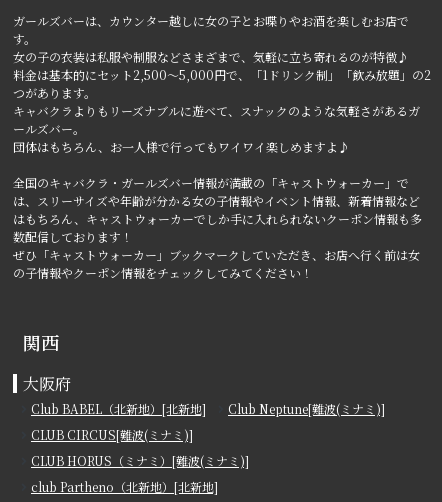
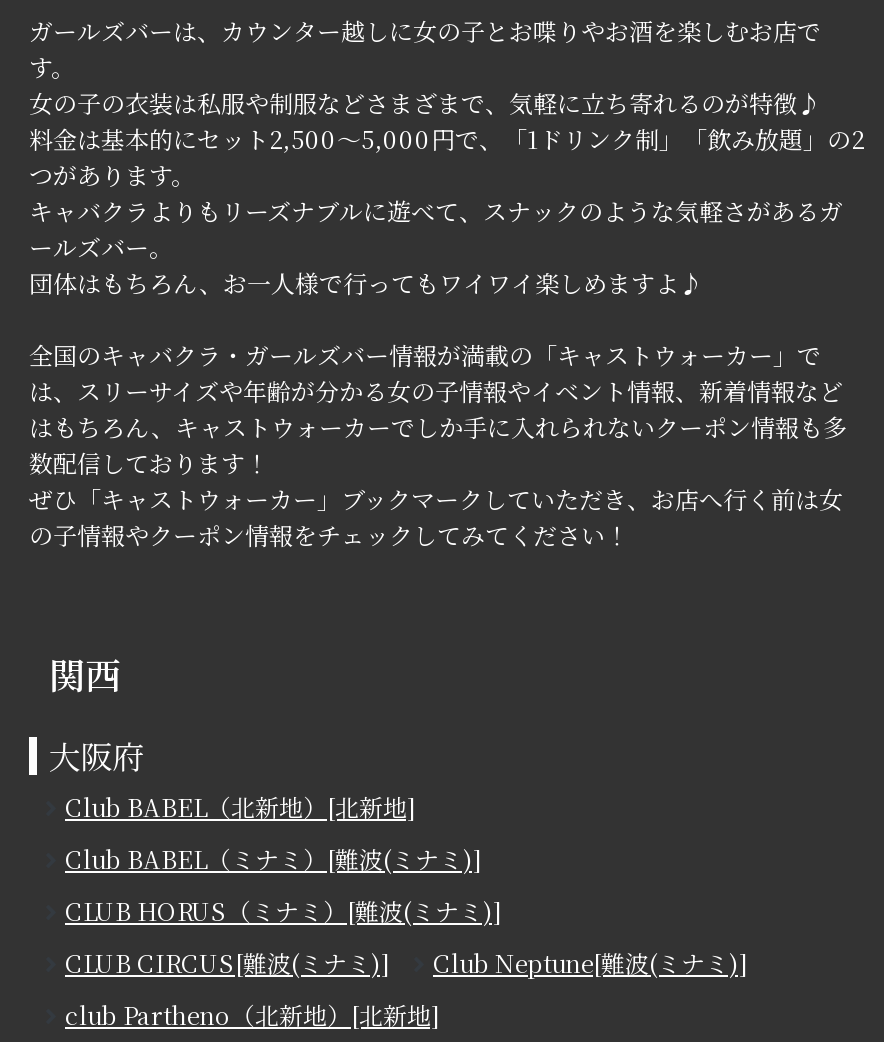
moved down: Club Neptune[難波(ミナミ)]

+ Club BABEL（ミナミ）[難波(ミナミ)]

moved up: CLUB CIRCUS[難波(ミナミ)] | CLUB HORUS（ミナミ）[難波(ミナミ)]
